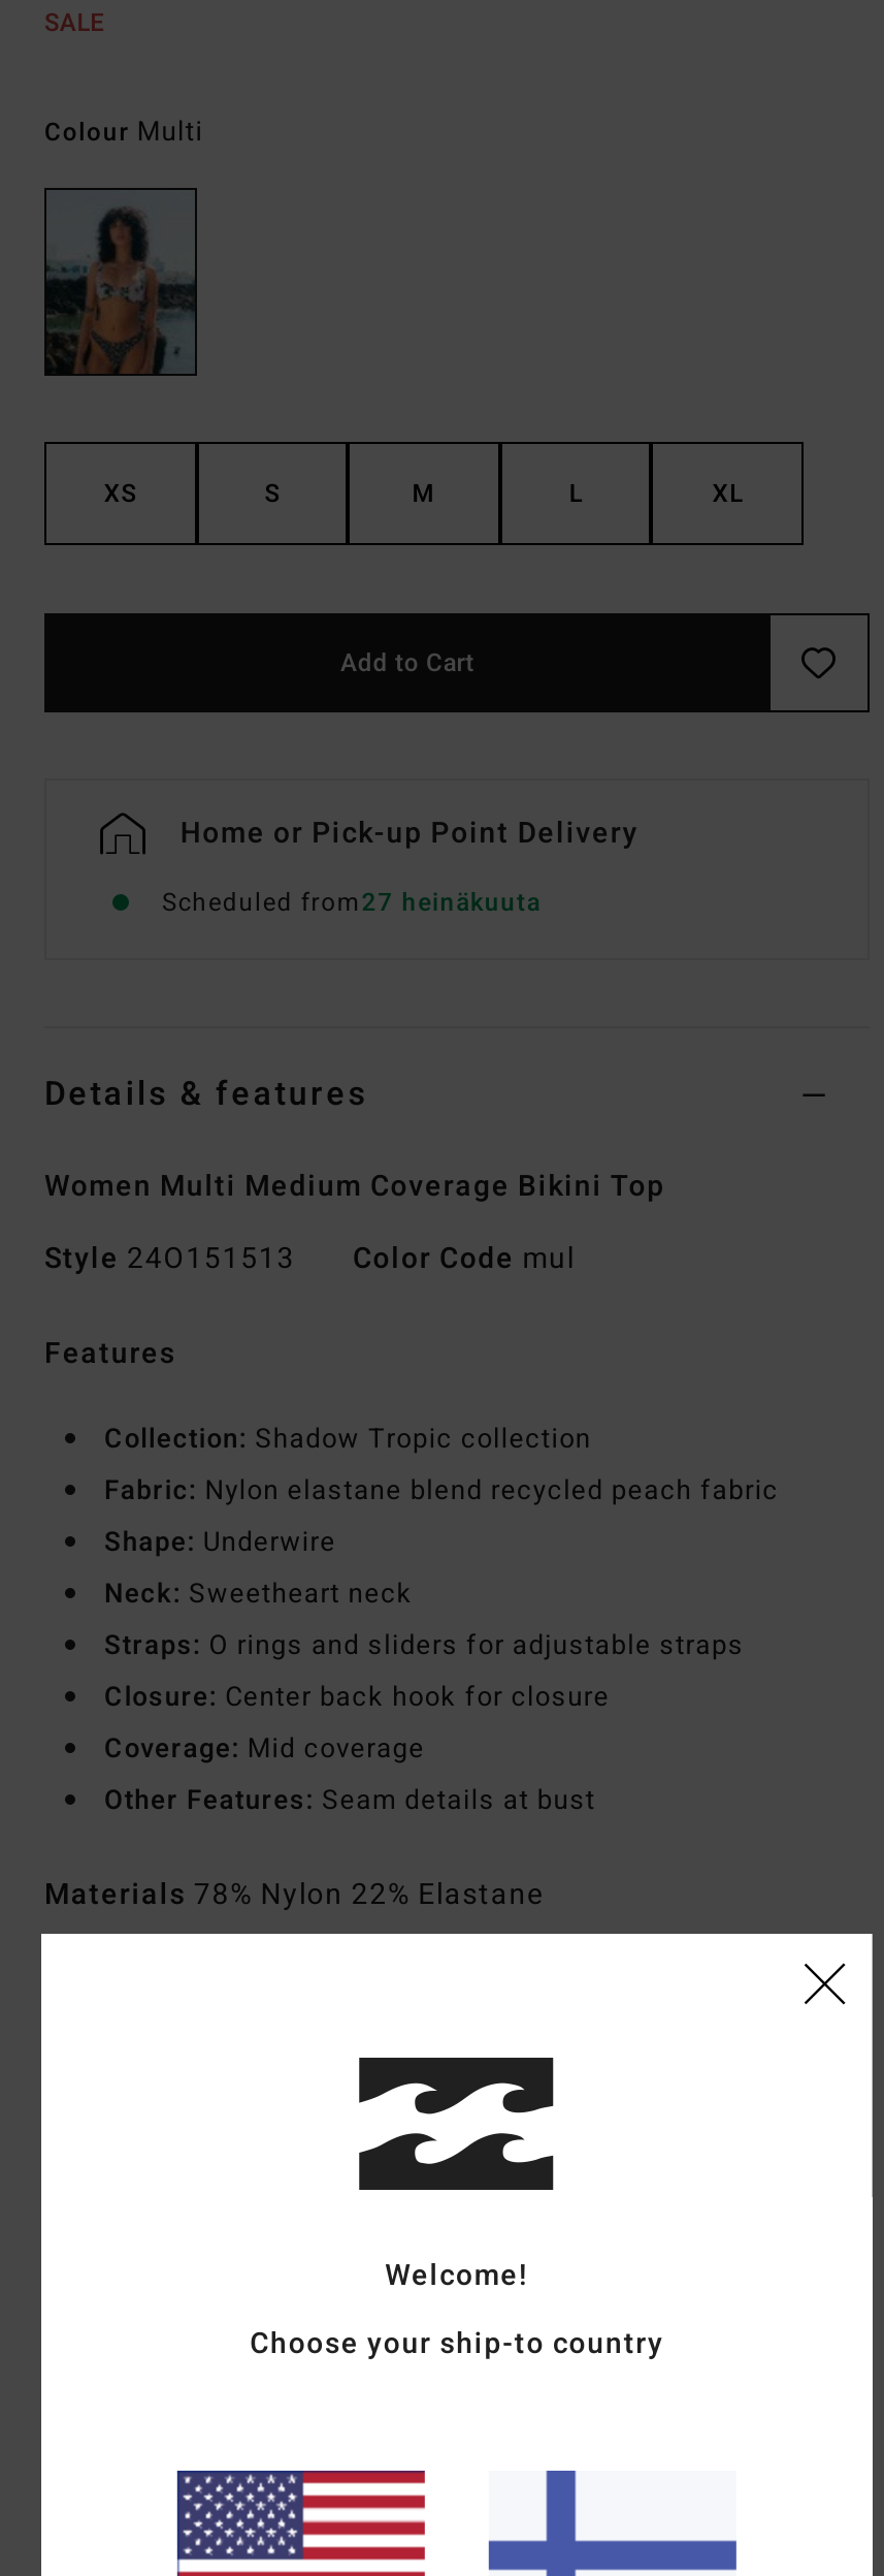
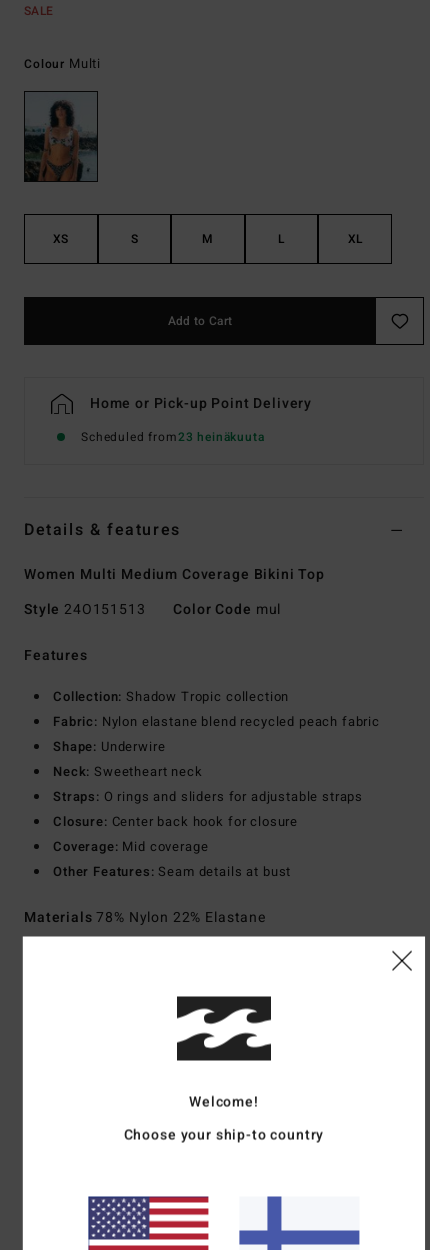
- Scheduled from27 heinäkuuta
+ Scheduled from23 heinäkuuta
